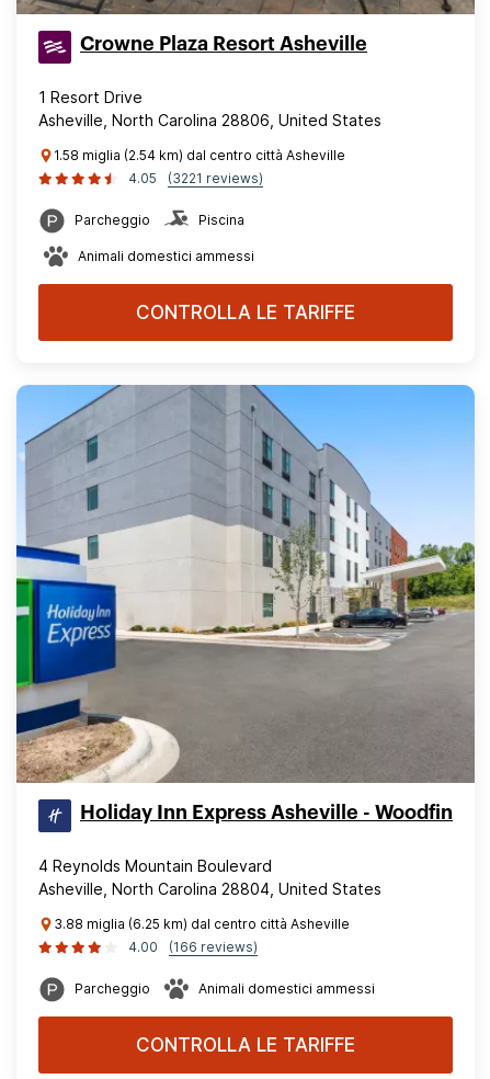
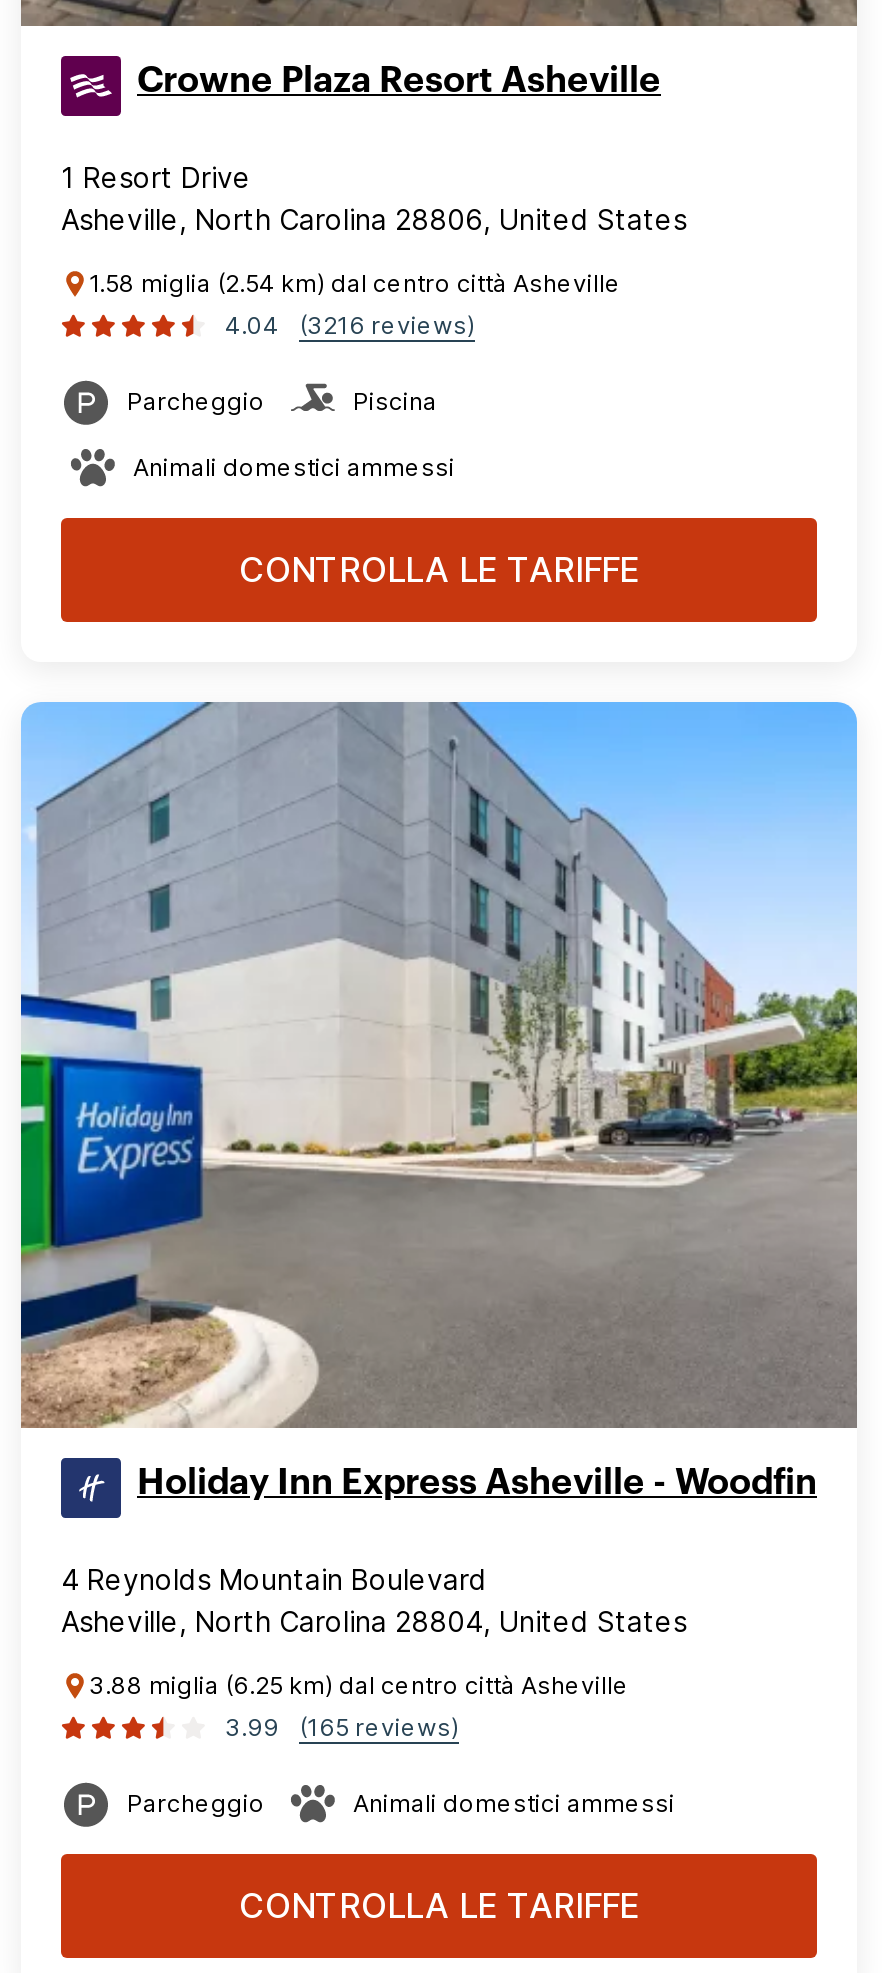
- 4.05
+ 4.04

- (3221 reviews)
+ (3216 reviews)

- 4.00
+ 3.99

- (166 reviews)
+ (165 reviews)
